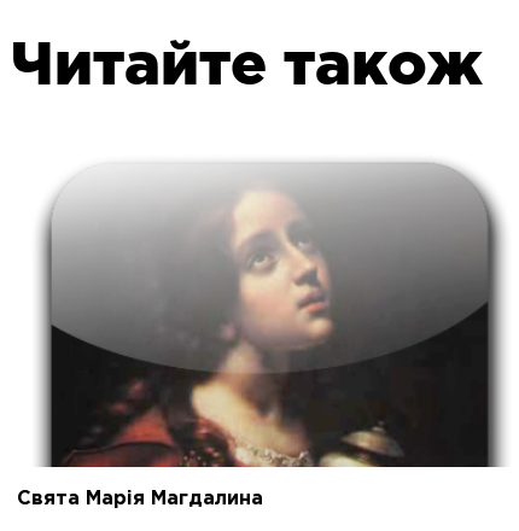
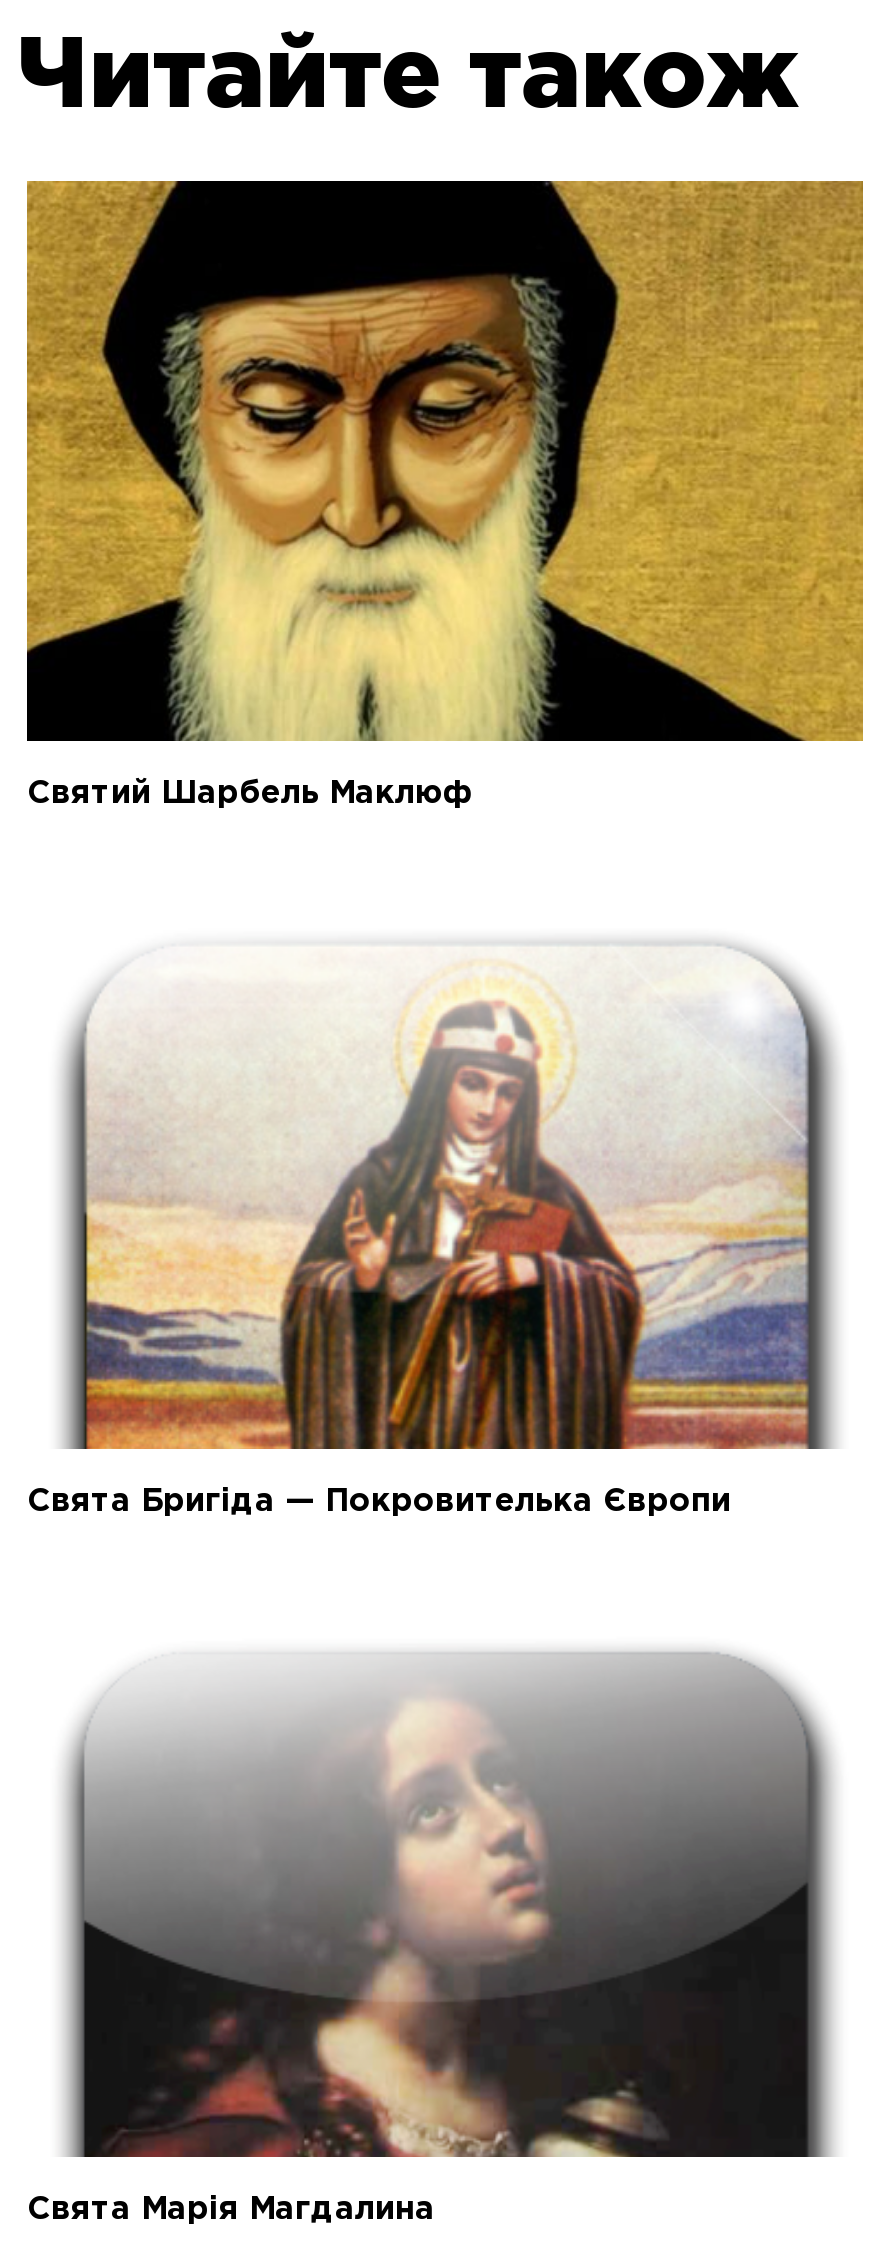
+ [image]
+ Святий Шарбель Маклюф

+ [image]
+ Свята Бригіда — Покровителька Європи
